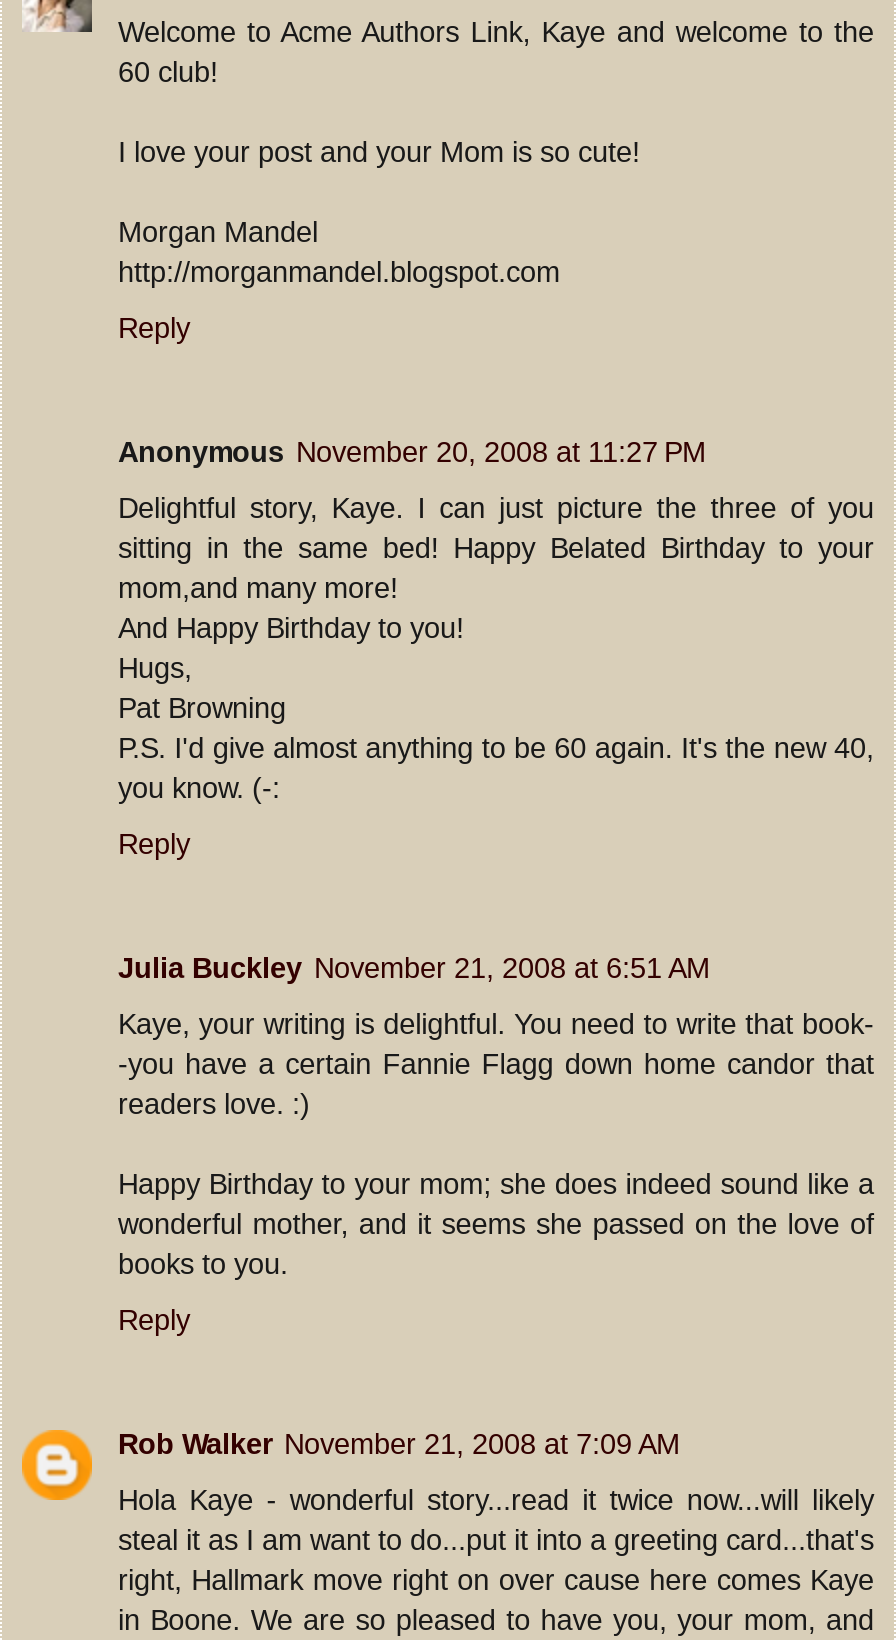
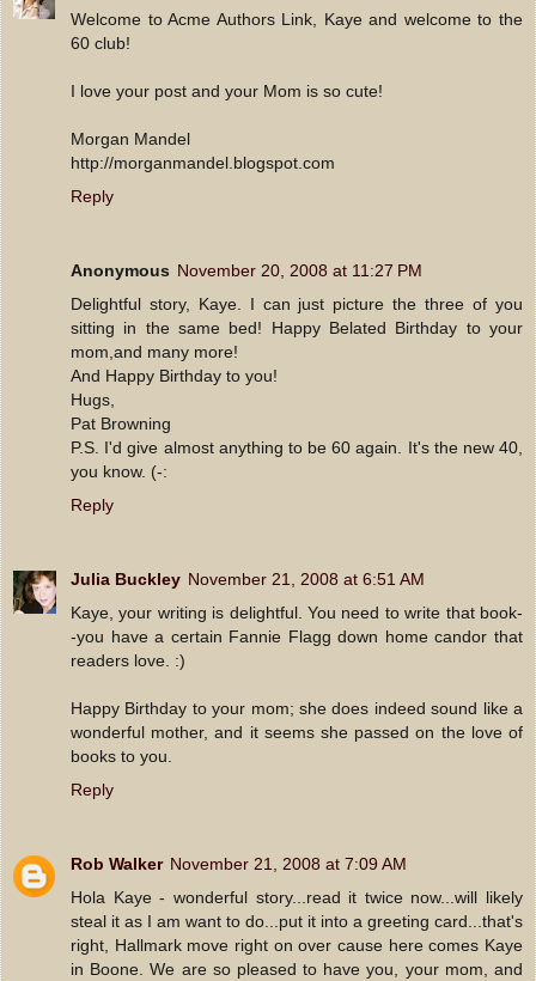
+ [image]
